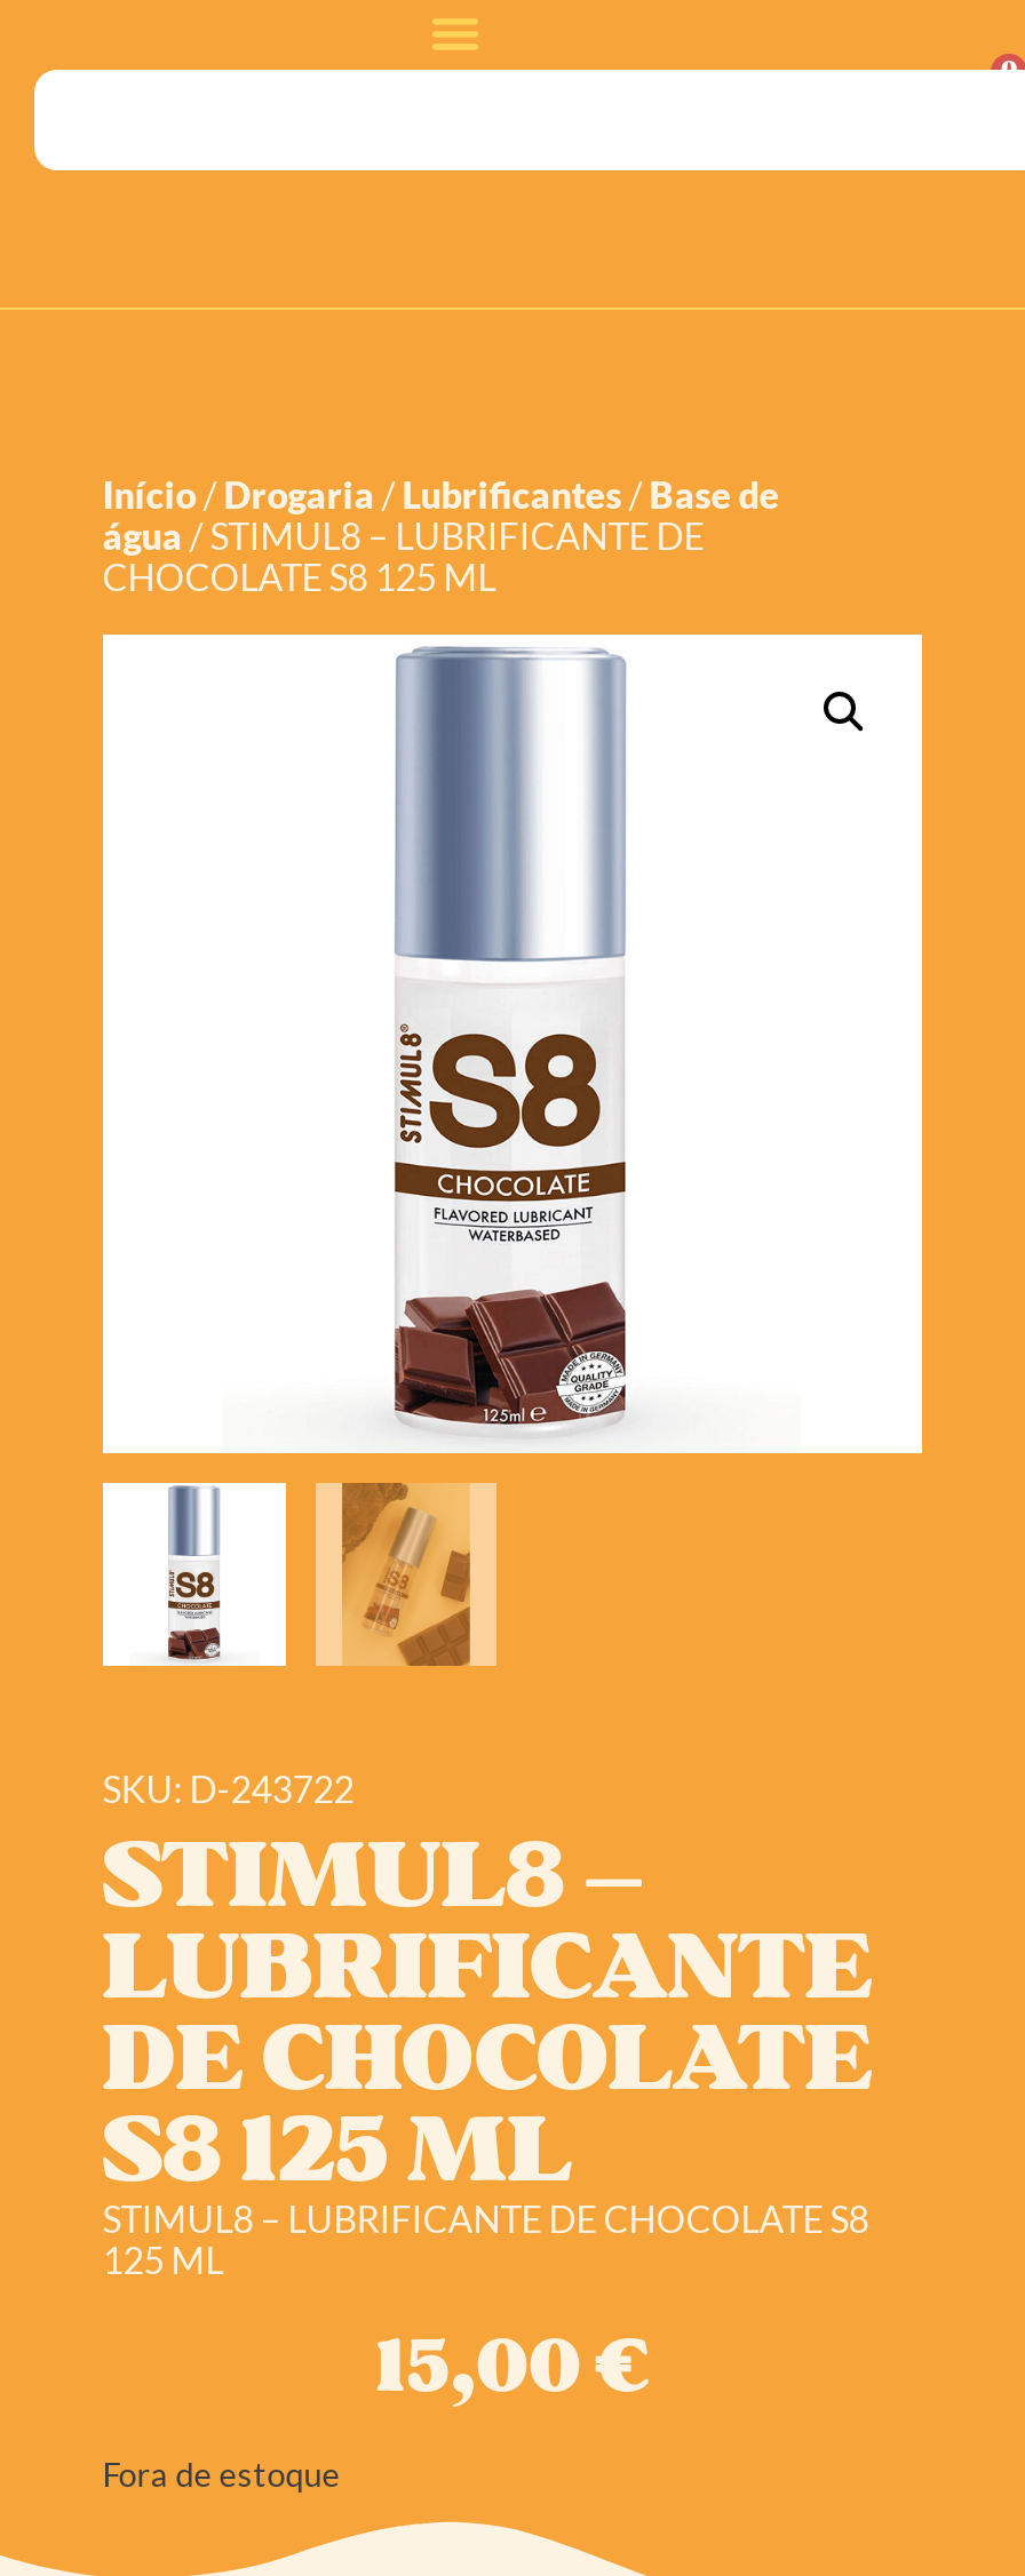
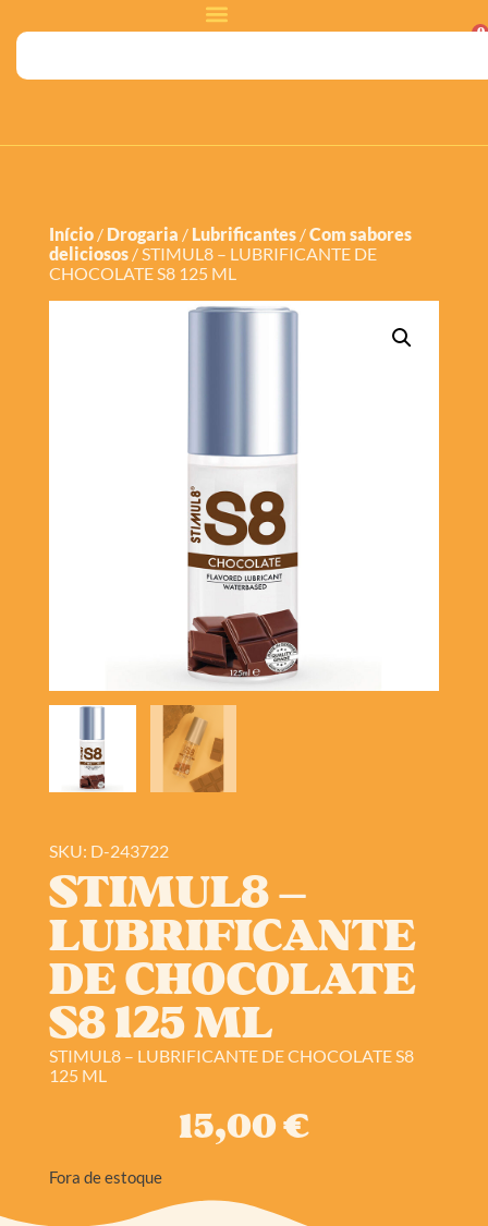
- Início / Drogaria / Lubrificantes / Base de
+ Início / Drogaria / Lubrificantes / Com sabores

- água / STIMUL8 – LUBRIFICANTE DE
+ deliciosos / STIMUL8 – LUBRIFICANTE DE
